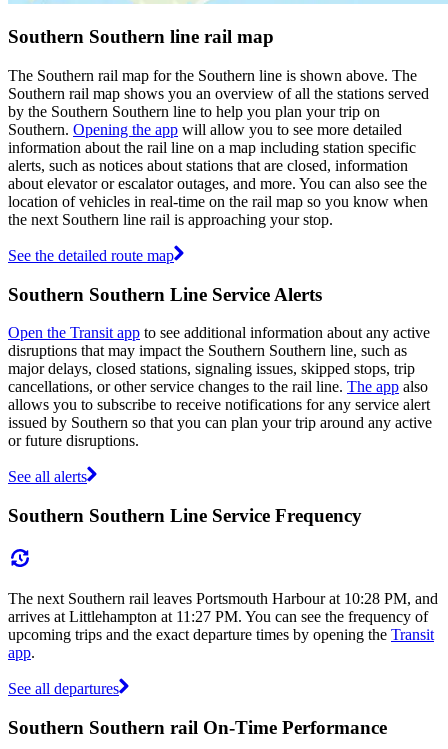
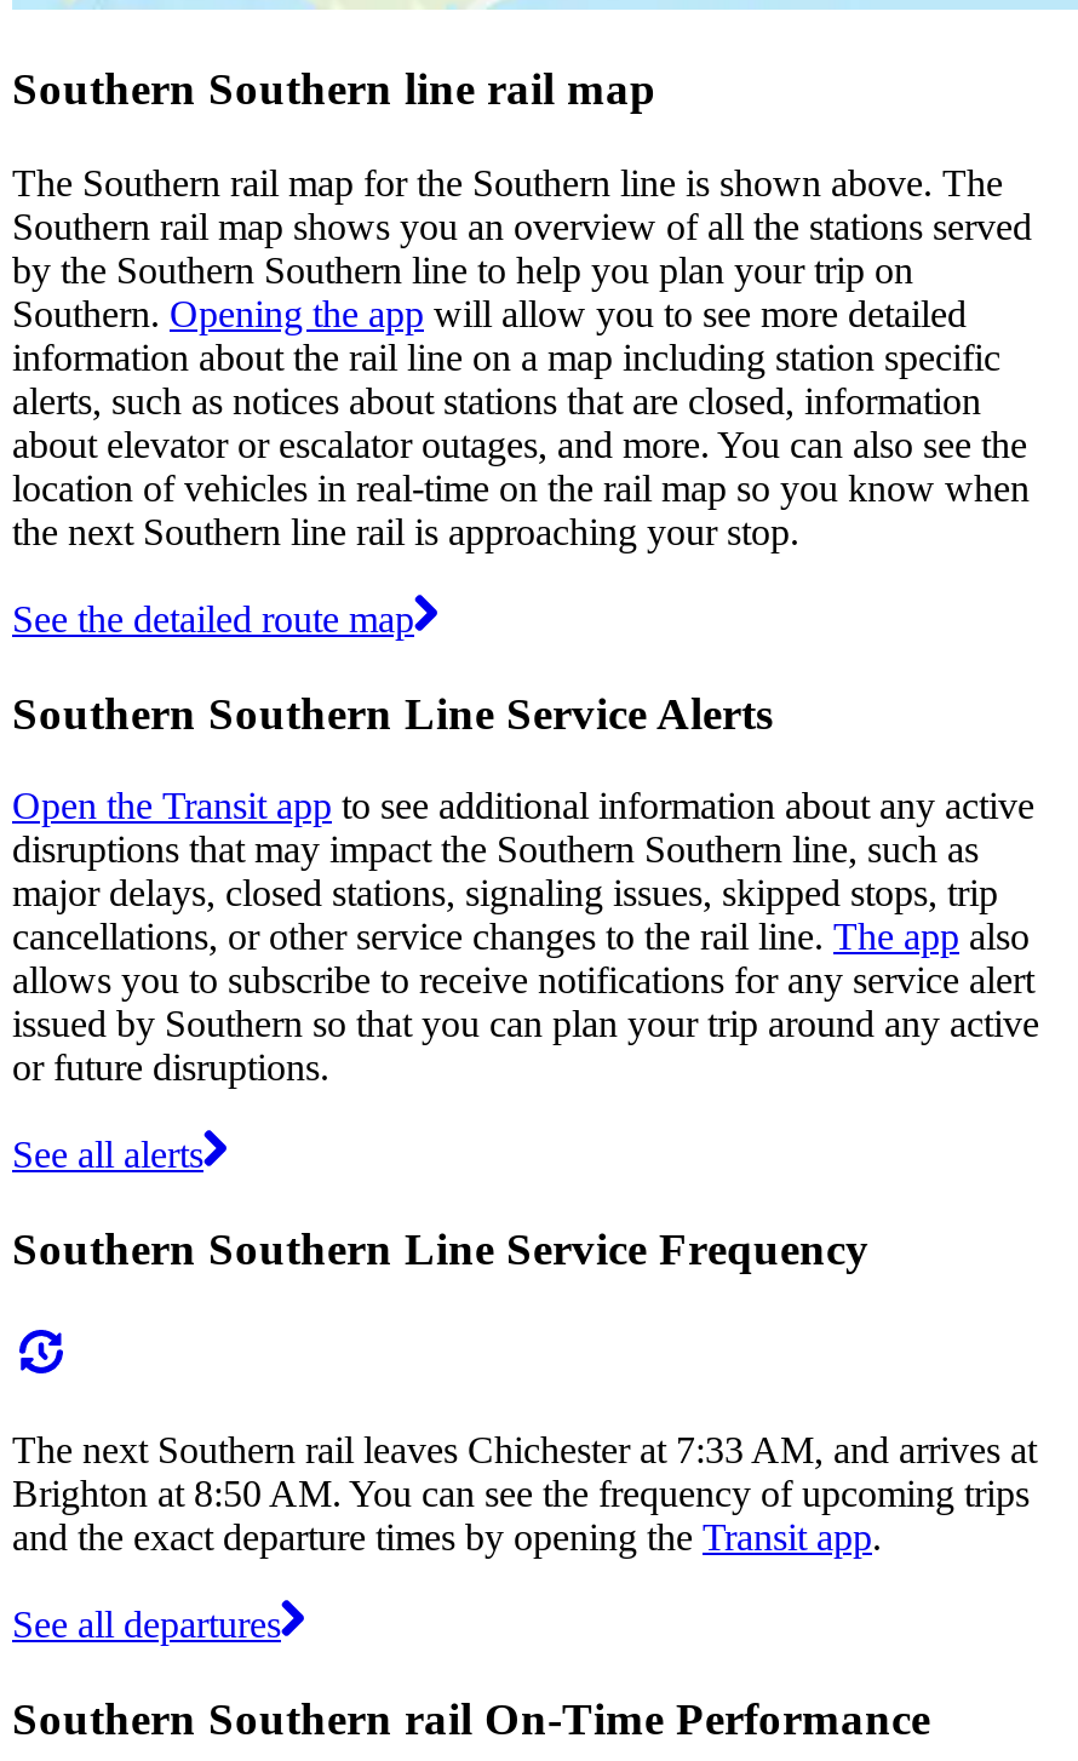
- The next Southern rail leaves Portsmouth Harbour at 10:28 PM, and
- arrives at Littlehampton at 11:27 PM. You can see the frequency of
- upcoming trips and the exact departure times by opening the Transit
- app.
+ The next Southern rail leaves Chichester at 7:33 AM, and arrives at
+ Brighton at 8:50 AM. You can see the frequency of upcoming trips
+ and the exact departure times by opening the Transit app.
